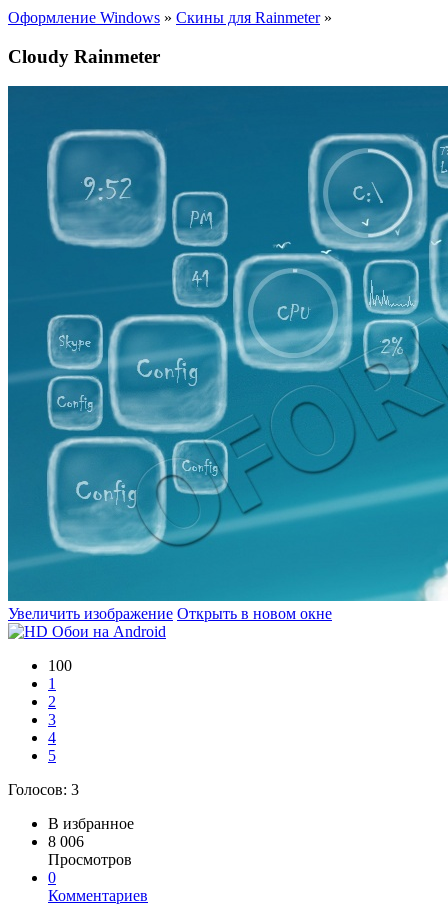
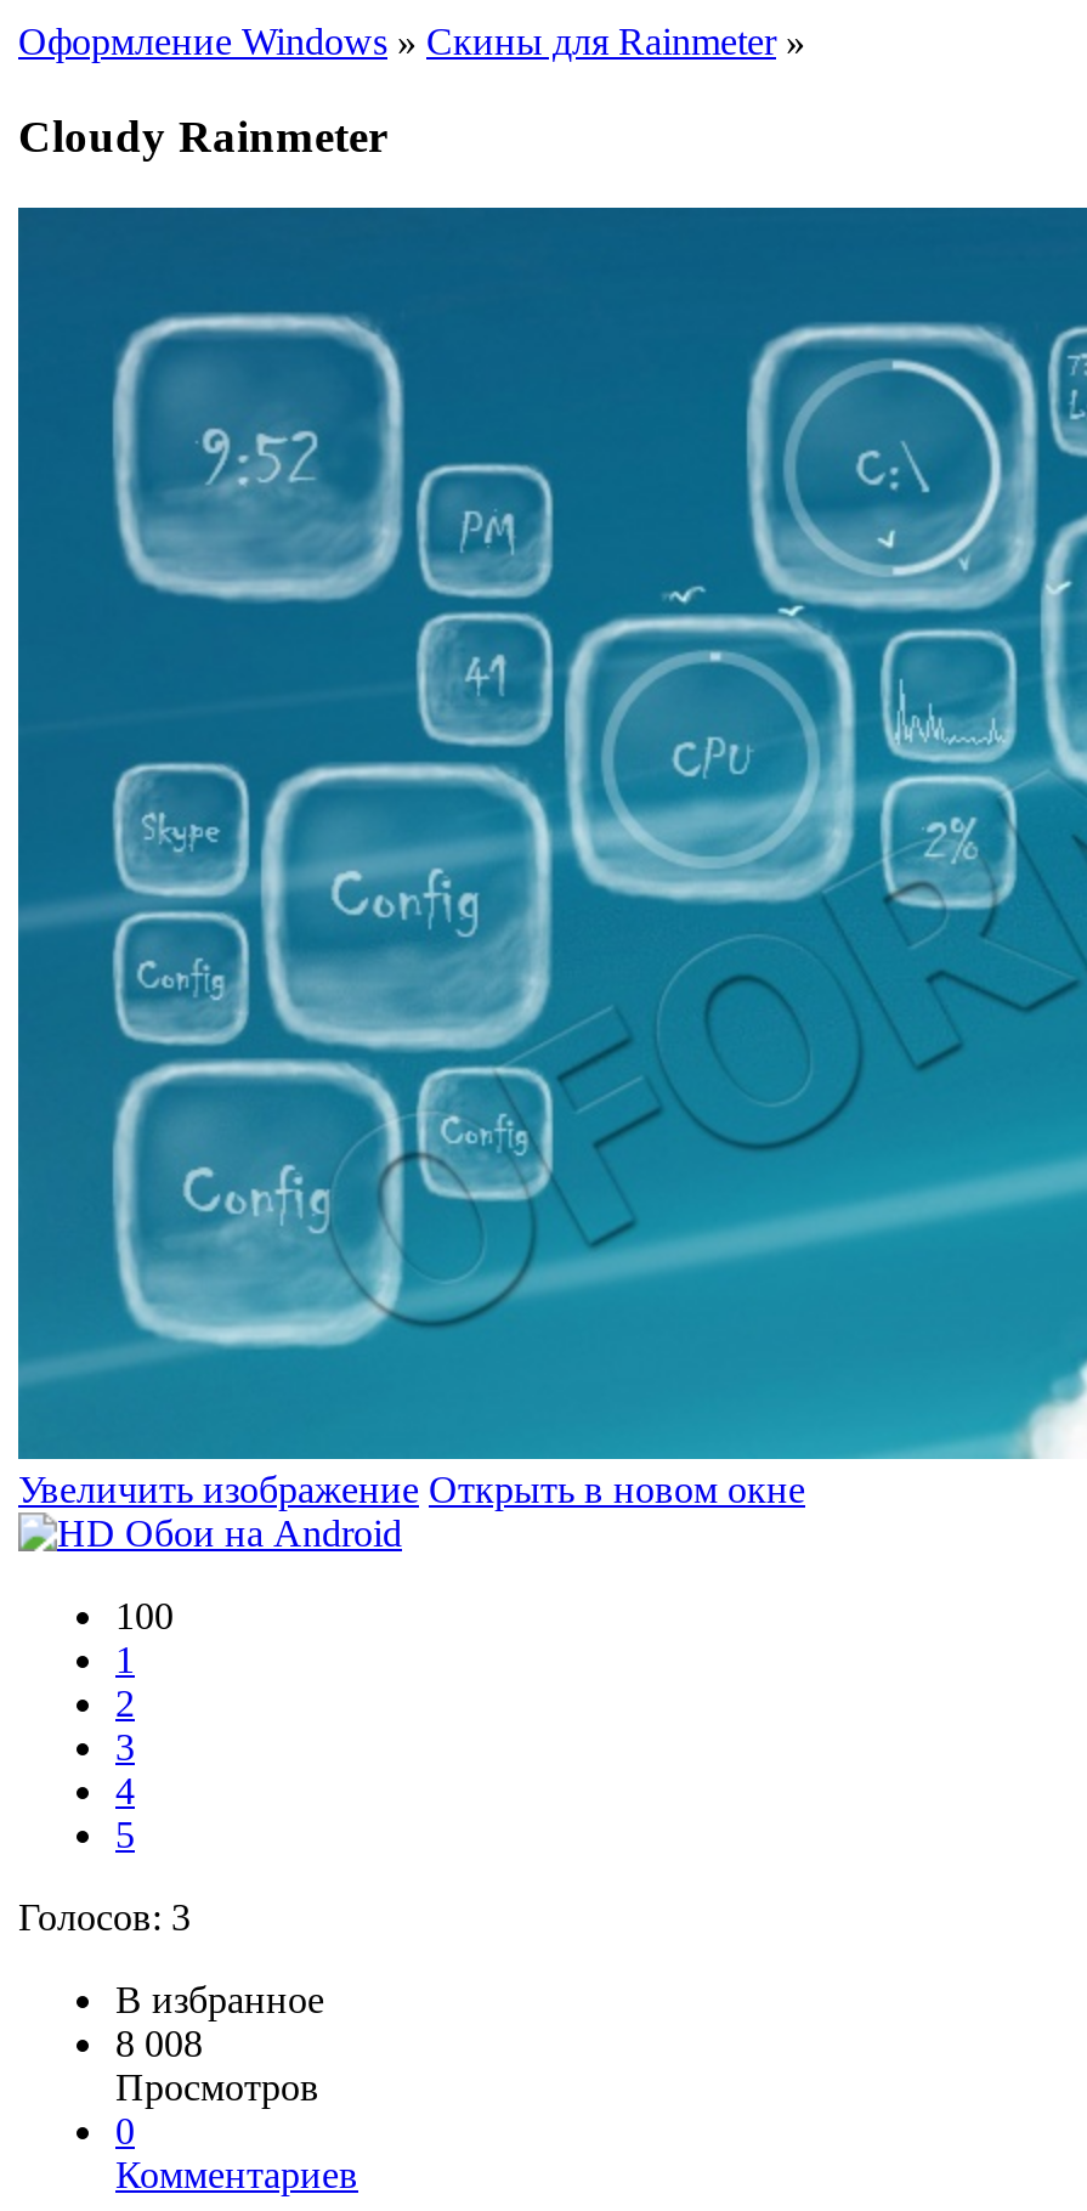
- 8 006
+ 8 008
